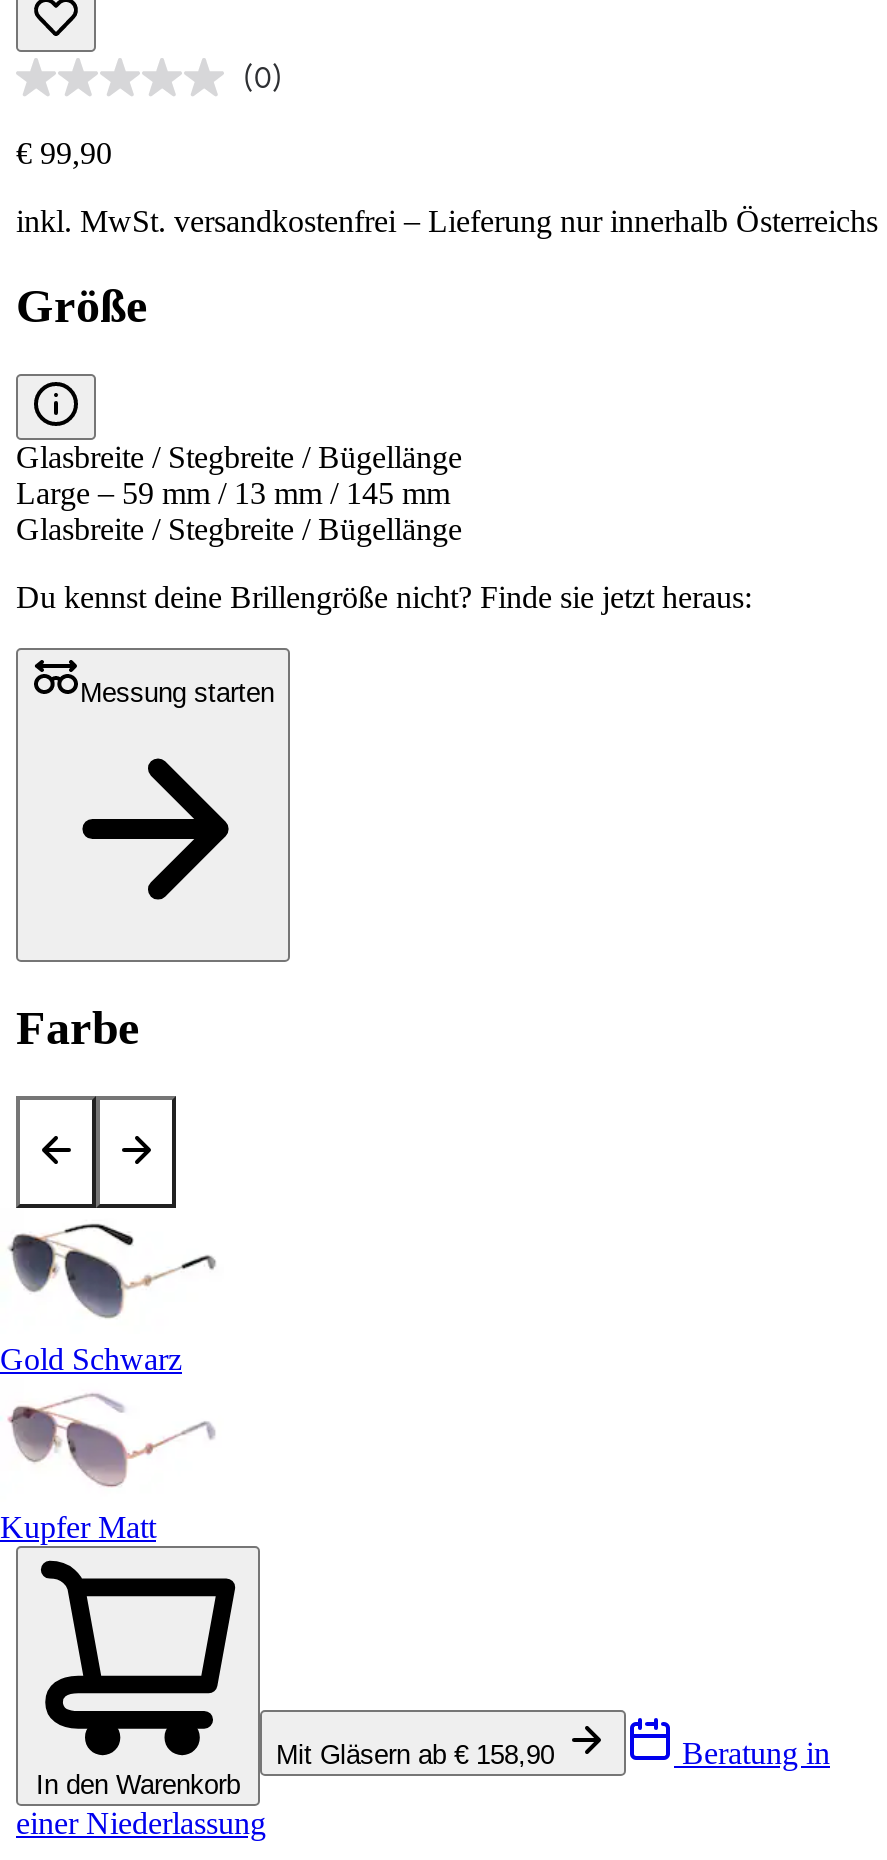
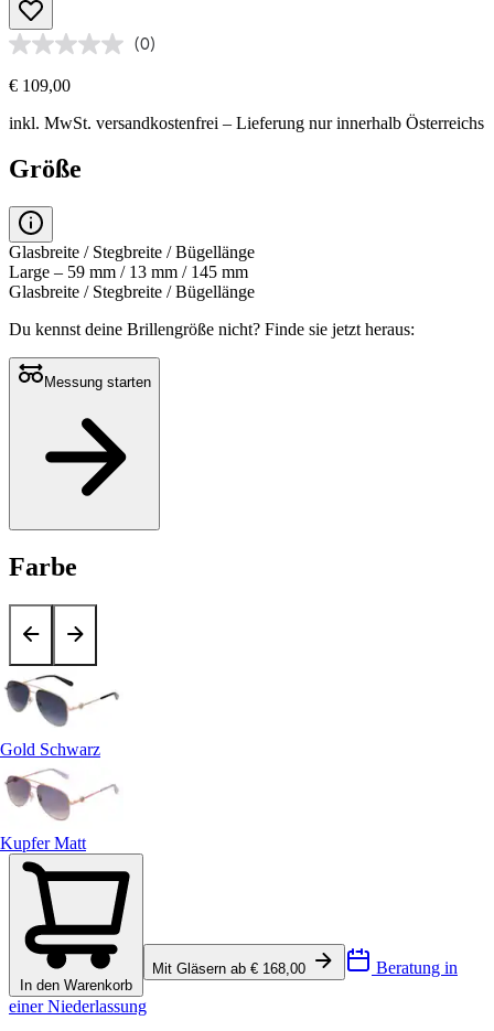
- € 99,90
+ € 109,00

- Mit Gläsern ab € 158,90
+ Mit Gläsern ab € 168,00
